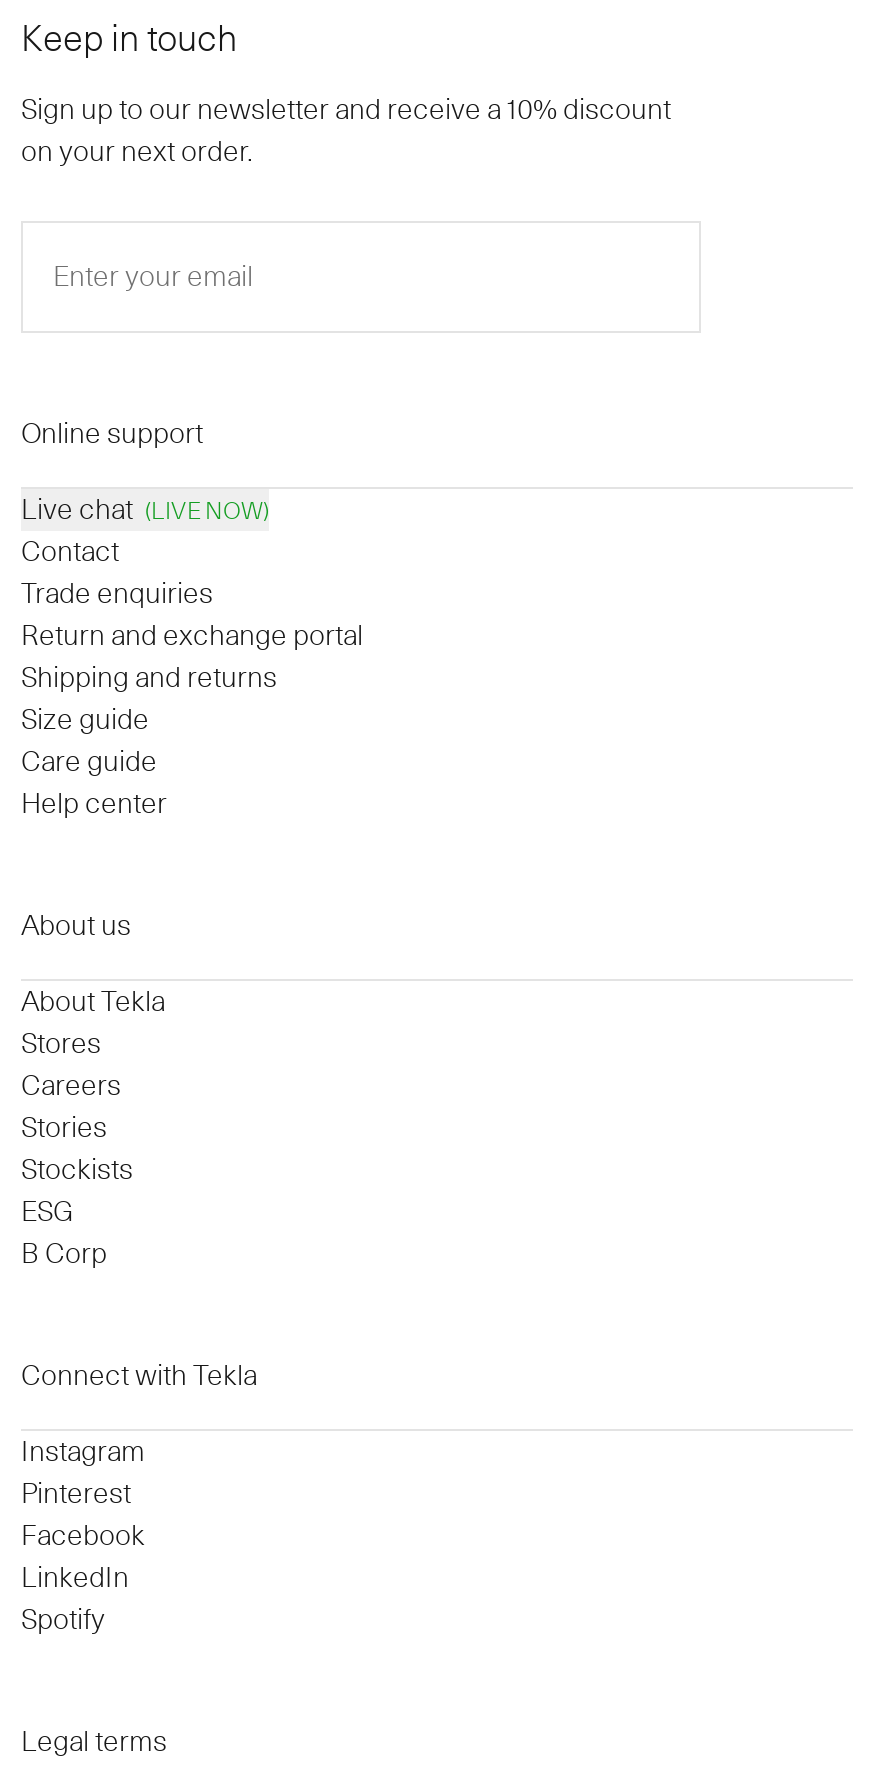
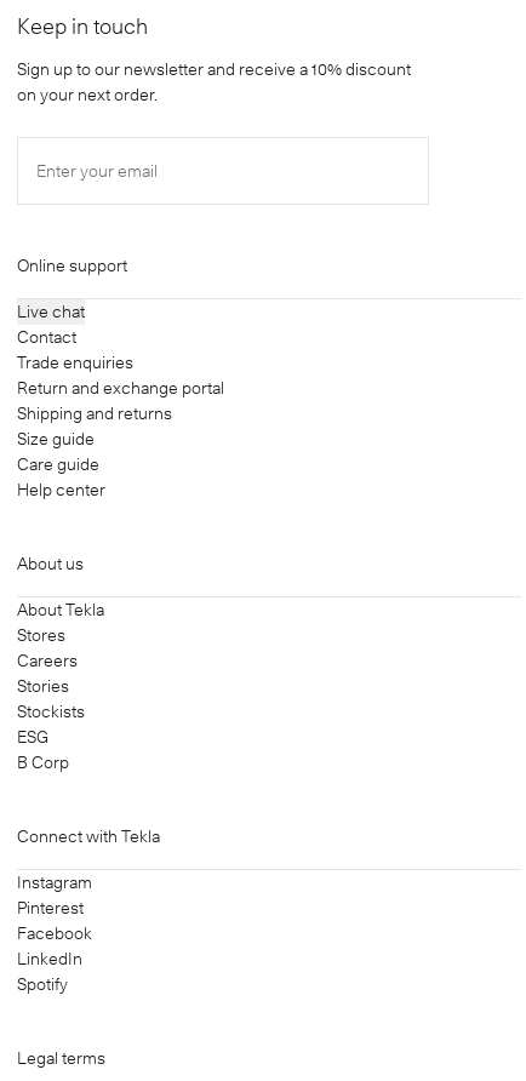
- Live chat (LIVE NOW)
+ Live chat
